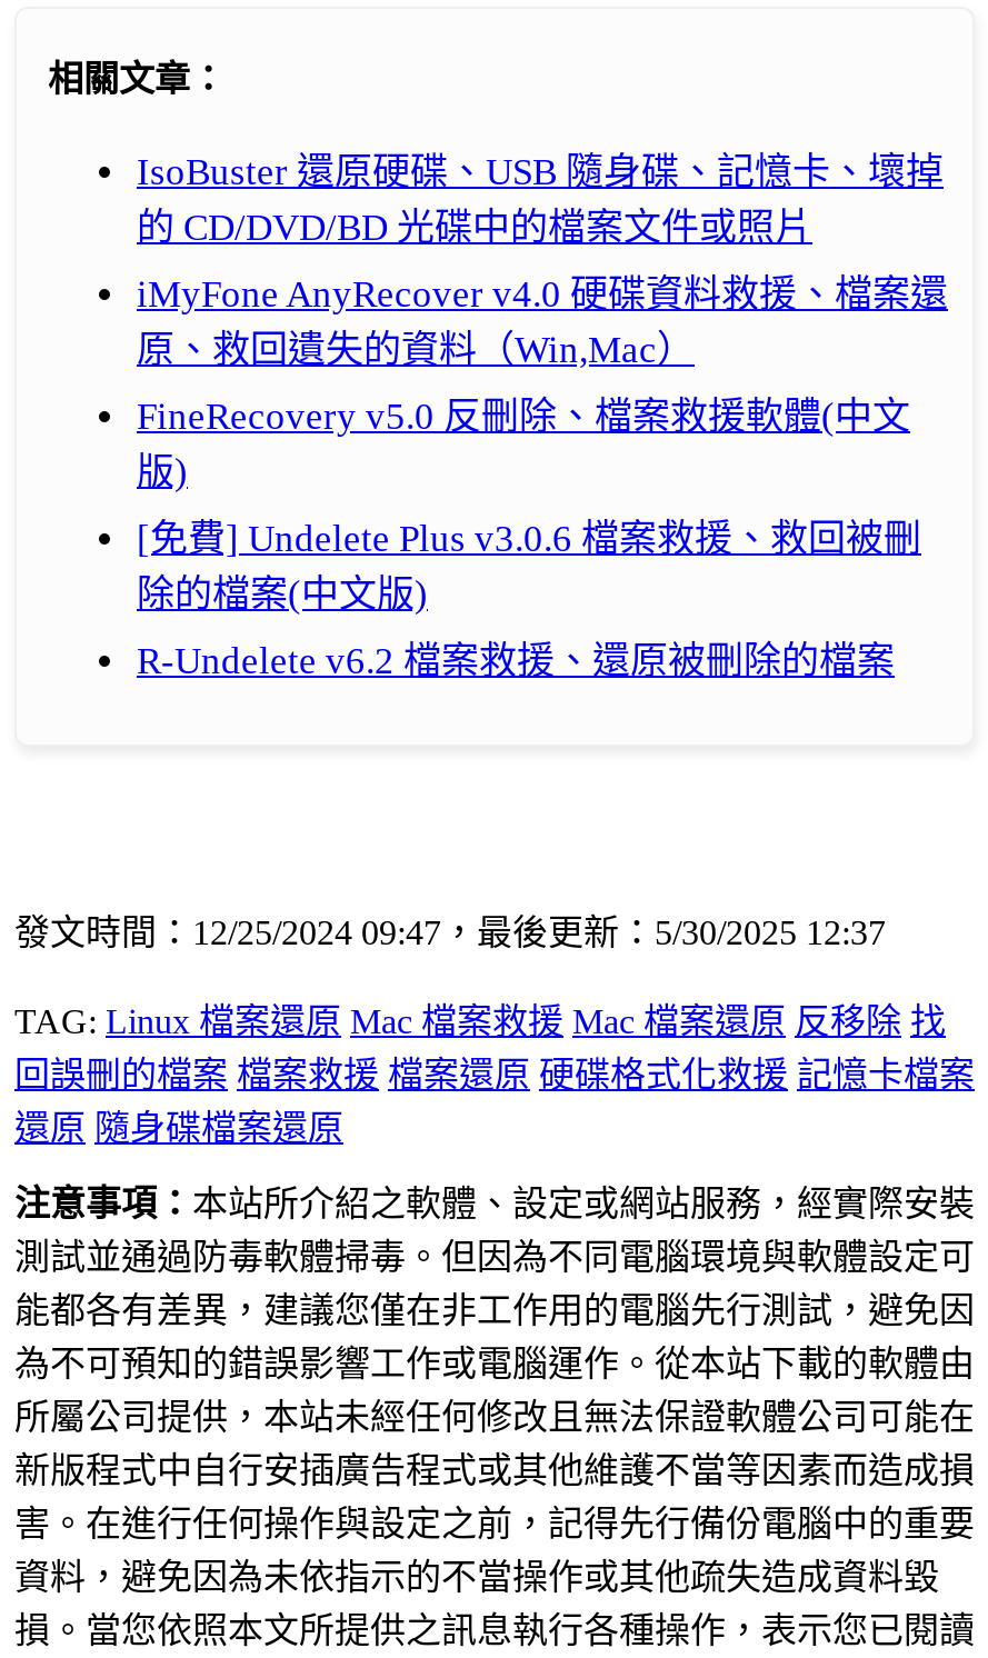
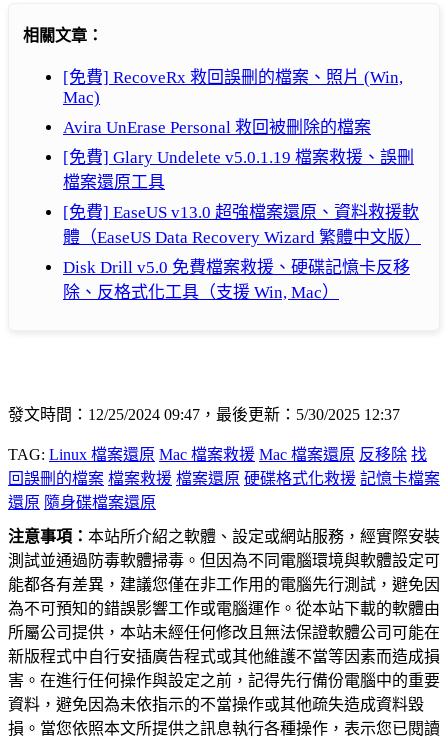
- IsoBuster 還原硬碟、USB 隨身碟、記憶卡、壞掉
- 的 CD/DVD/BD 光碟中的檔案文件或照片
+ [免費] RecoveRx 救回誤刪的檔案、照片 (Win,
+ Mac)

- iMyFone AnyRecover v4.0 硬碟資料救援、檔案還
- 原、救回遺失的資料（Win,Mac）
+ Avira UnErase Personal 救回被刪除的檔案

- FineRecovery v5.0 反刪除、檔案救援軟體(中文
- 版)
+ [免費] Glary Undelete v5.0.1.19 檔案救援、誤刪
+ 檔案還原工具

- [免費] Undelete Plus v3.0.6 檔案救援、救回被刪
- 除的檔案(中文版)
+ [免費] EaseUS v13.0 超強檔案還原、資料救援軟
+ 體（EaseUS Data Recovery Wizard 繁體中文版）

- R-Undelete v6.2 檔案救援、還原被刪除的檔案
+ Disk Drill v5.0 免費檔案救援、硬碟記憶卡反移
+ 除、反格式化工具（支援 Win, Mac）
